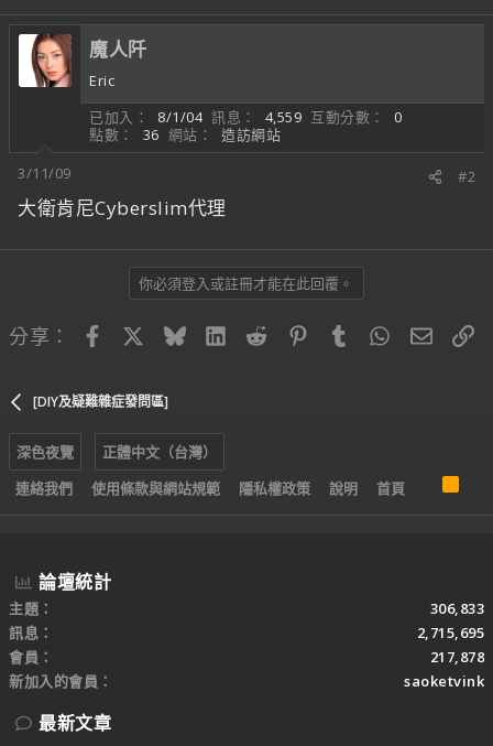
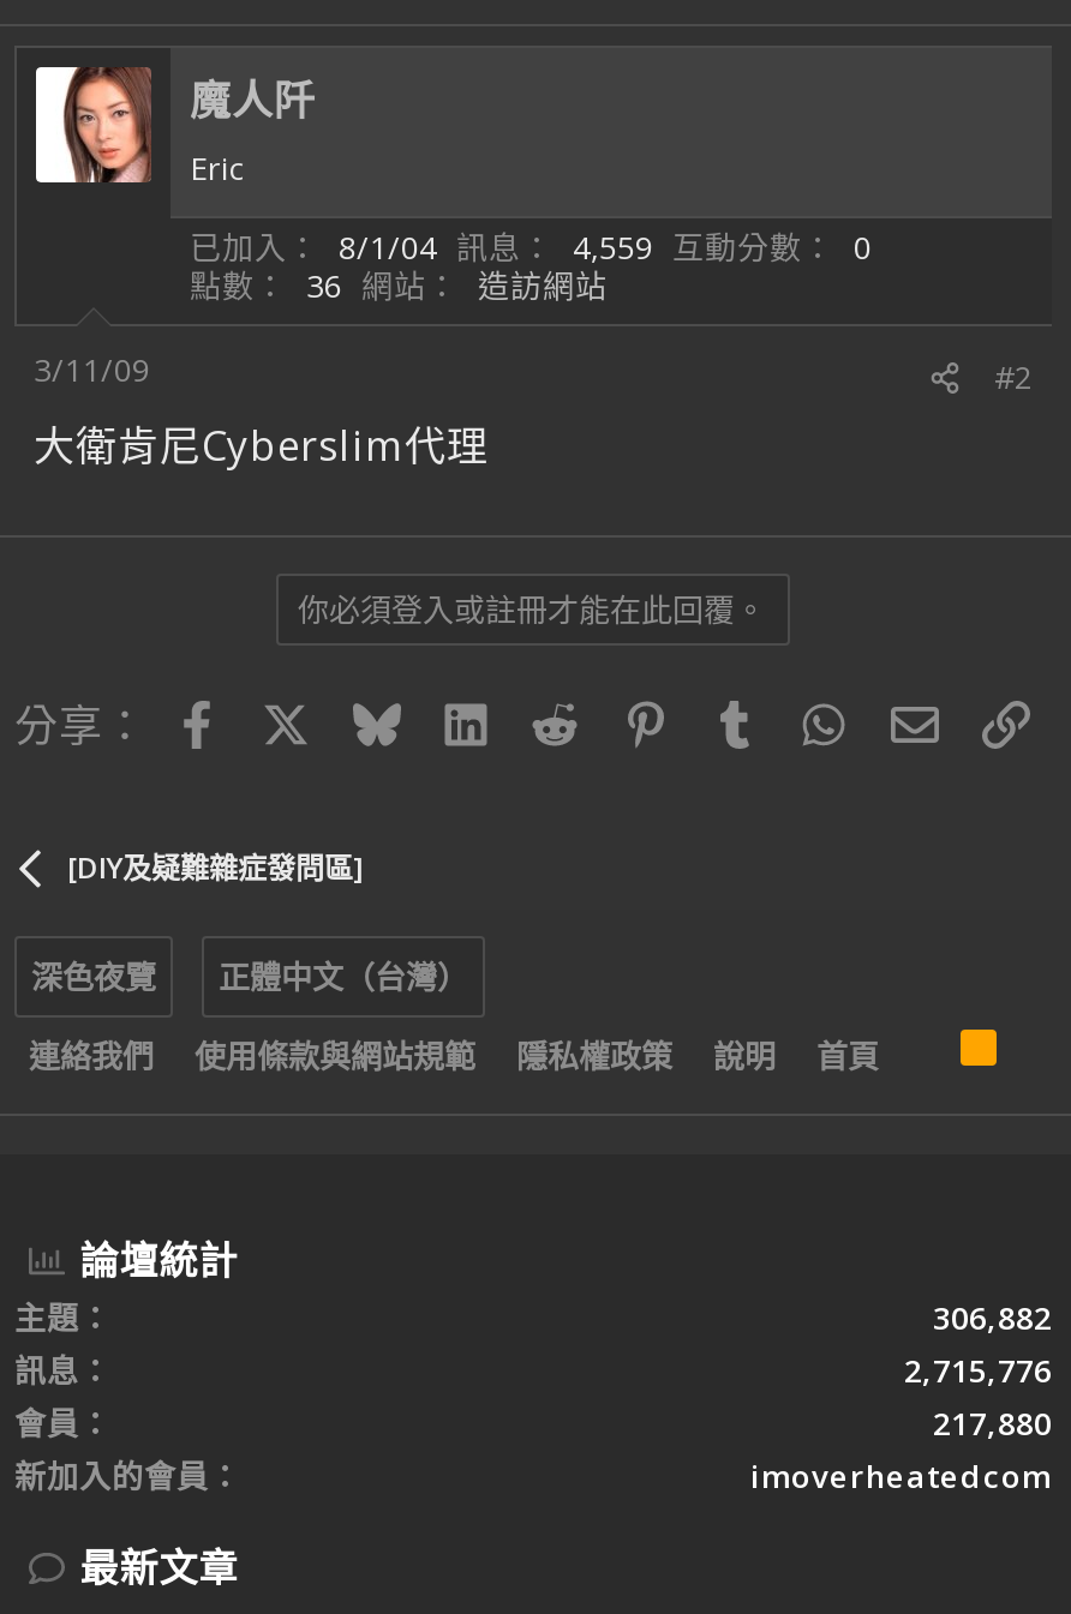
- 306,833
+ 306,882

- 2,715,695
+ 2,715,776

- 217,878
+ 217,880

- saoketvink
+ imoverheatedcom
